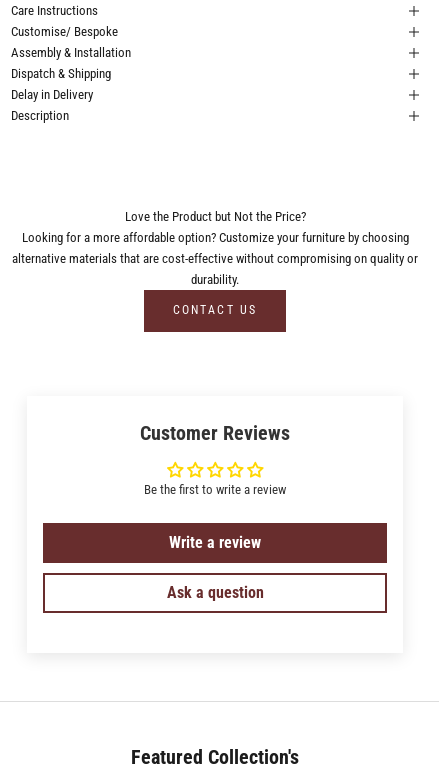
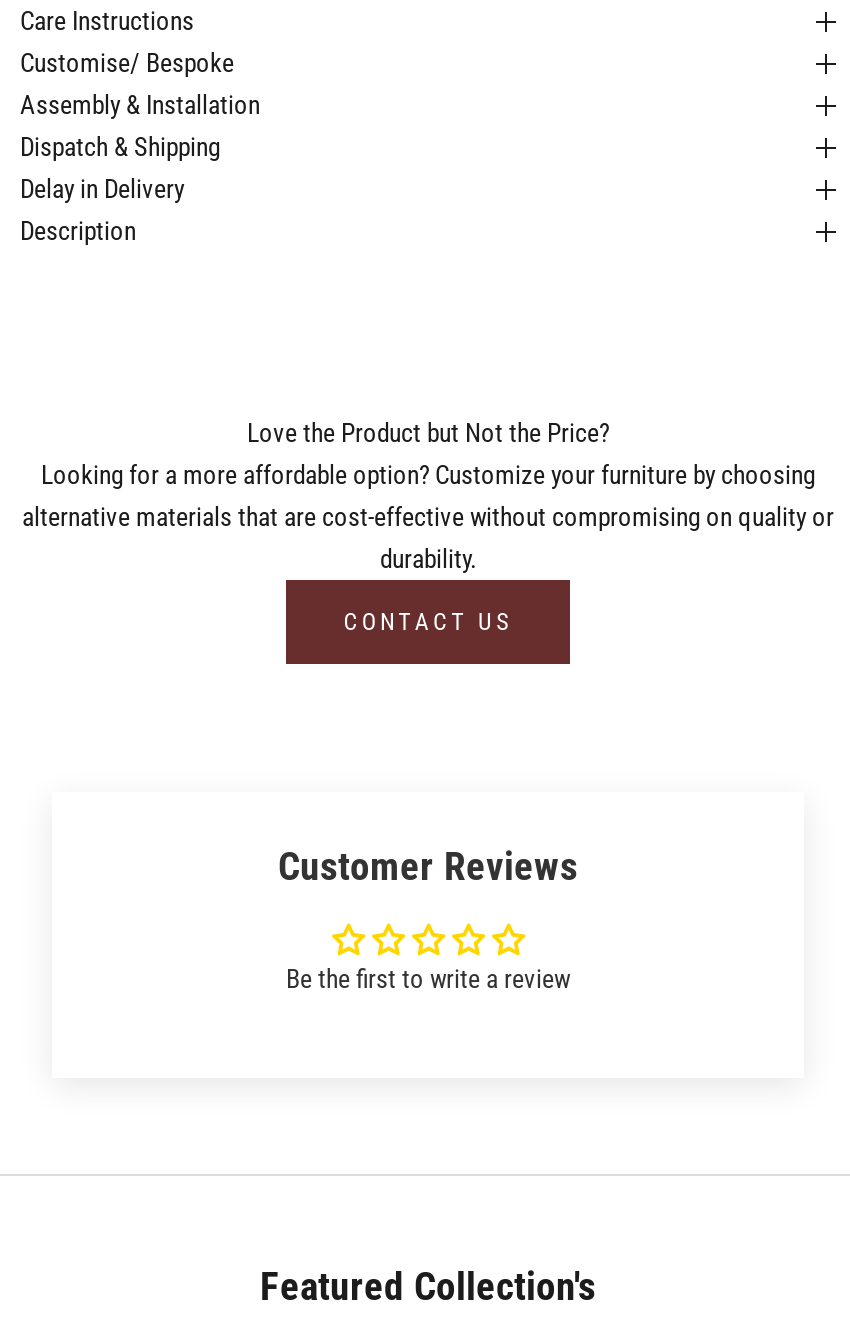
- Write a review
- Ask a question
